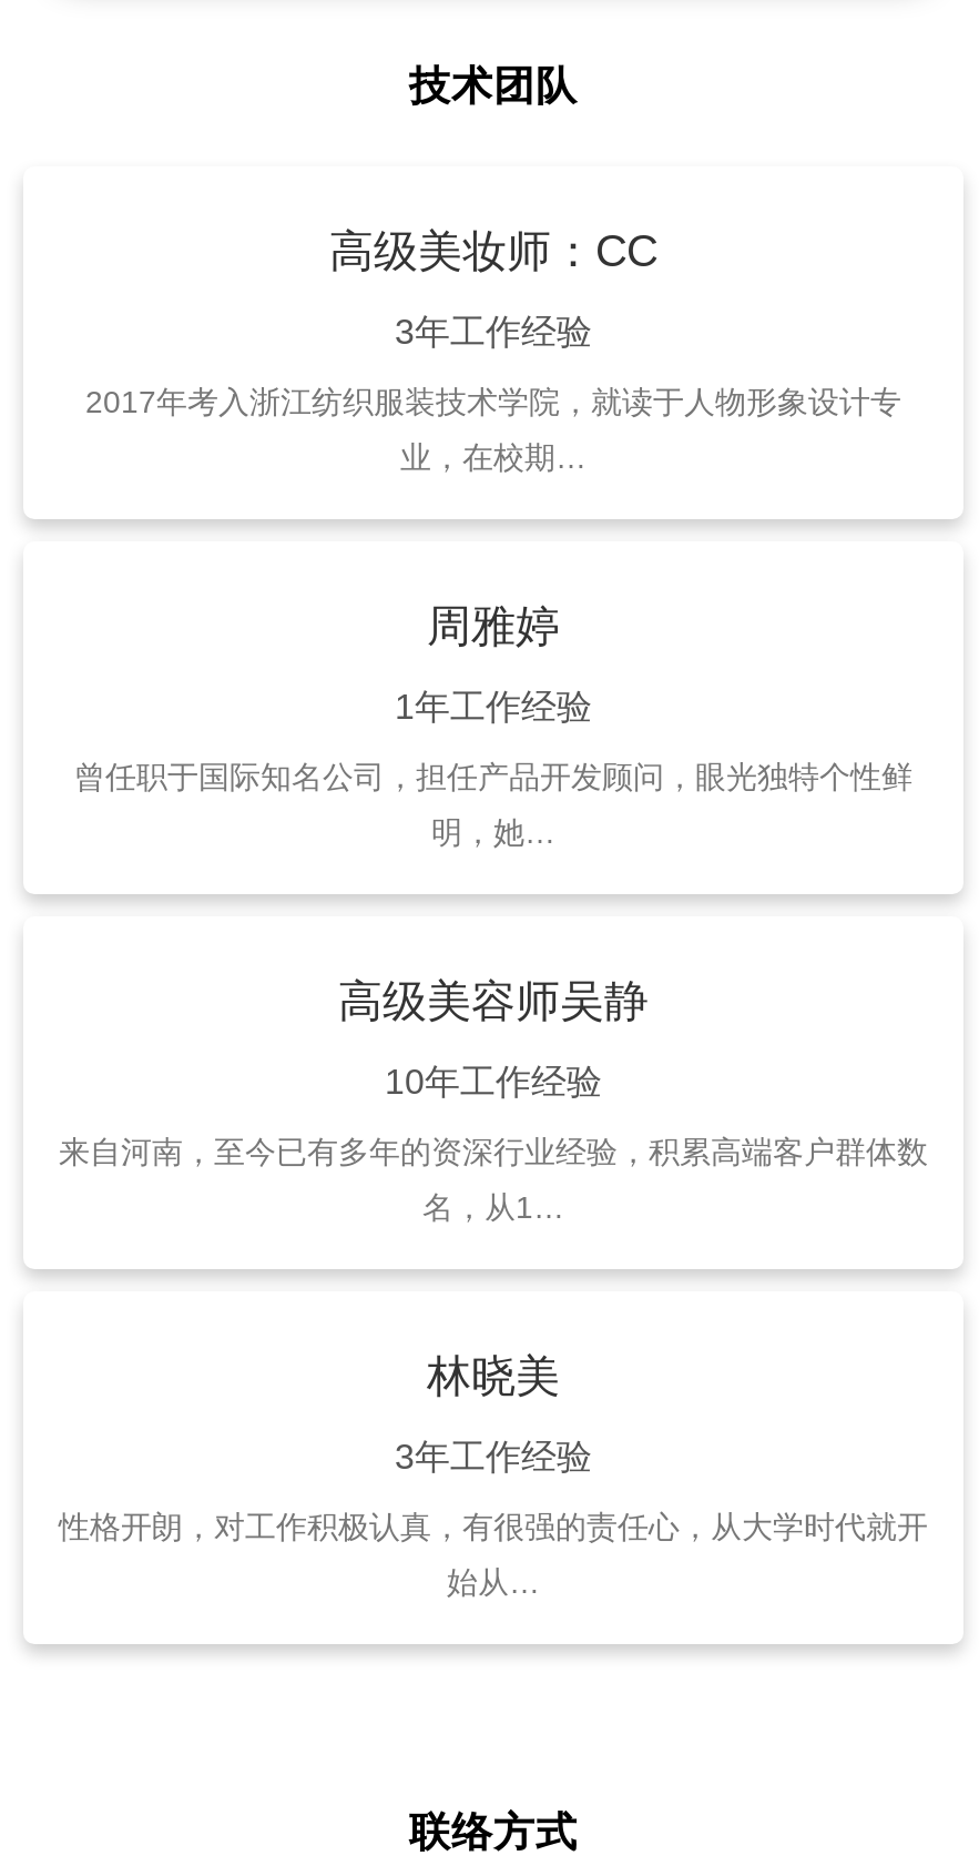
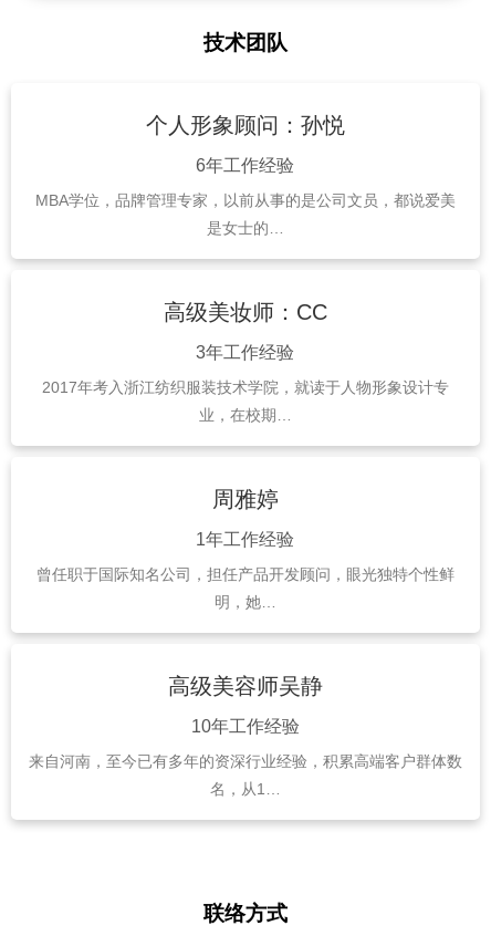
+ 个人形象顾问：孙悦
+ 6年工作经验
+ MBA学位，品牌管理专家，以前从事的是公司文员，都说爱美
+ 是女士的…

moved down: 高级美妆师：CC | 3年工作经验 | 2017年考入浙江纺织服装技术学院，就读于人物形象设计专 | ... | 来自河南，至今已有多年的资深行业经验，积累高端客户群体数 | 名，从1…

- 林晓美
- 3年工作经验
- 性格开朗，对工作积极认真，有很强的责任心，从大学时代就开
- 始从…
